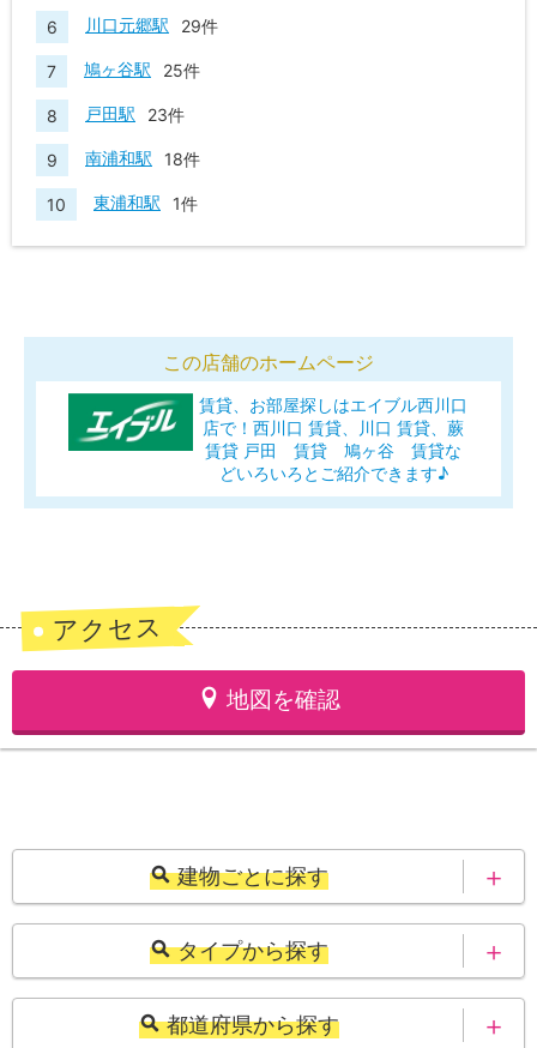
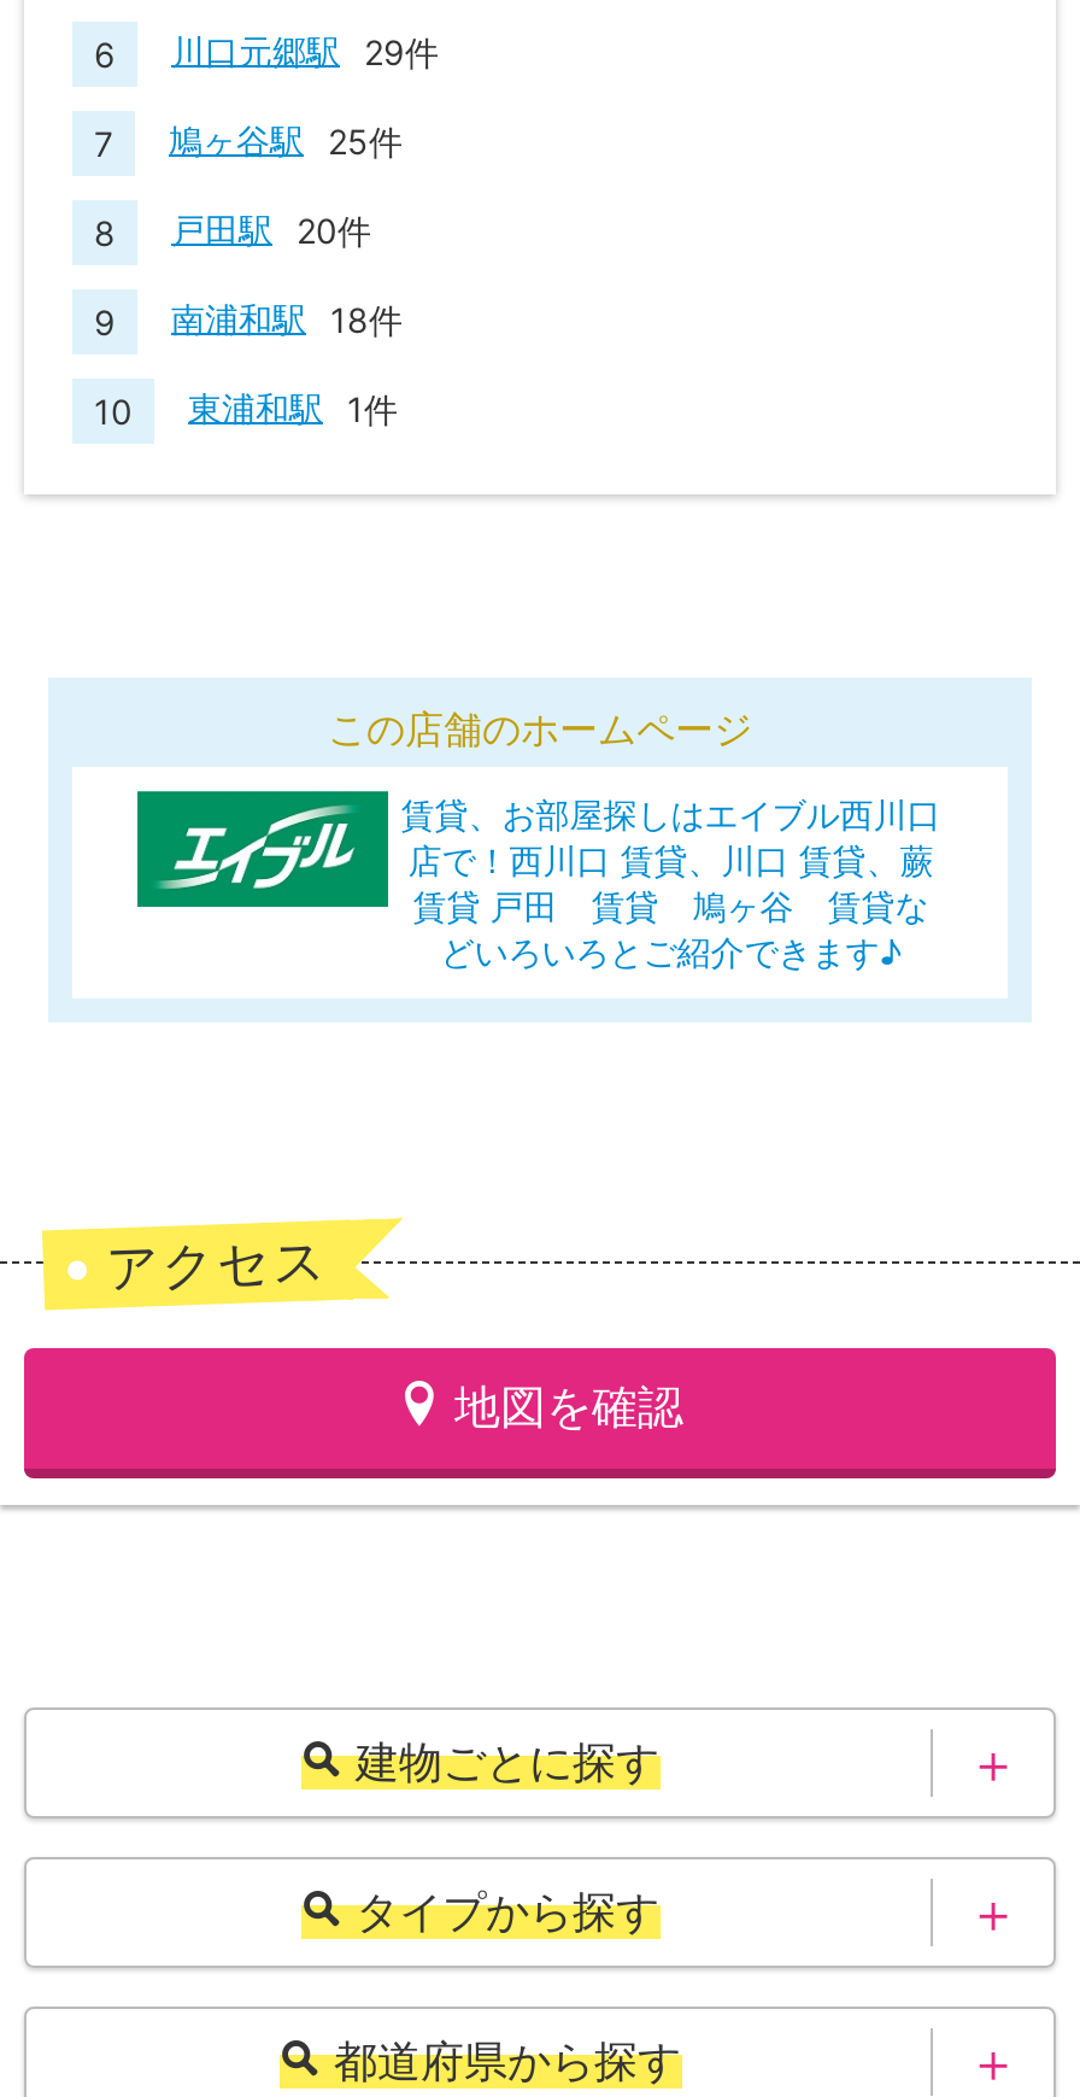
- 戸田駅 23件
+ 戸田駅 20件
